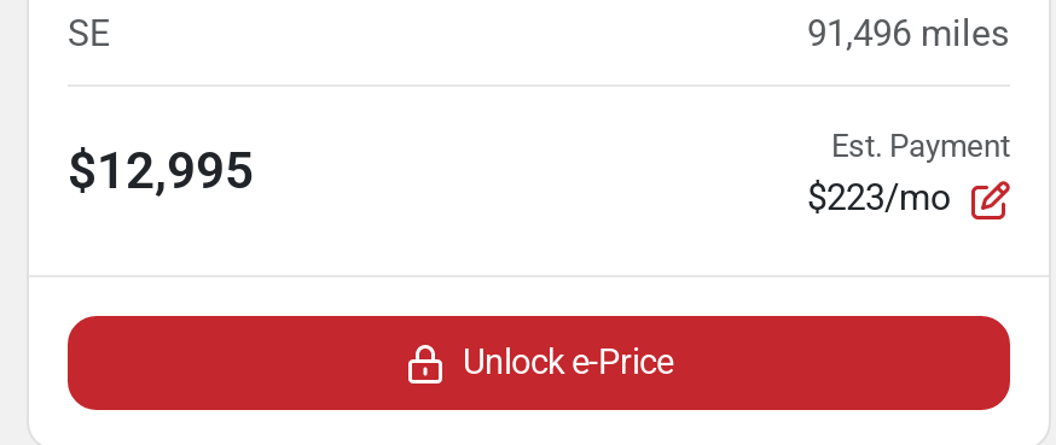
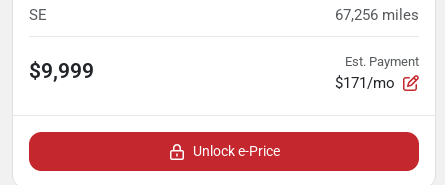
- 91,496 miles
+ 67,256 miles

- $12,995
+ $9,999

- $223/mo
+ $171/mo
